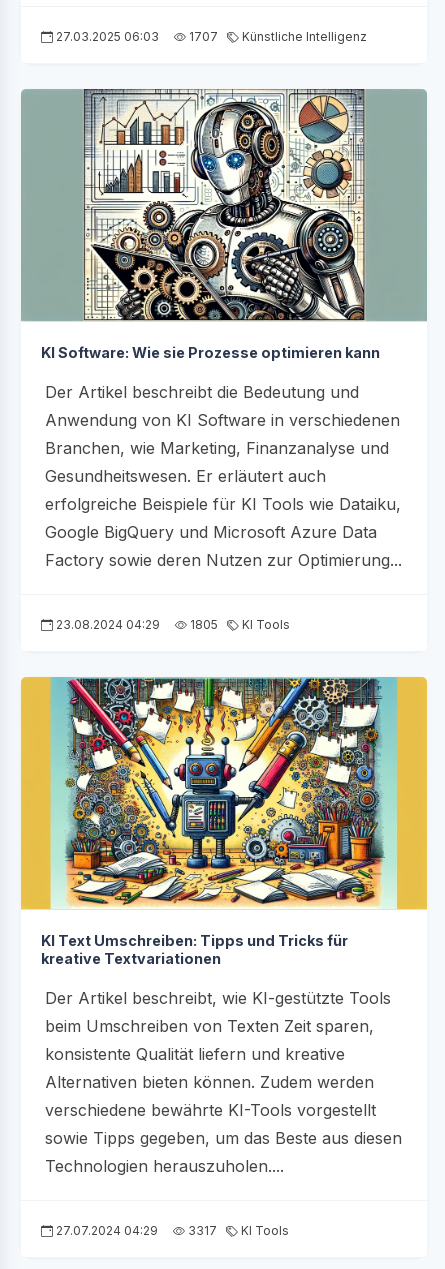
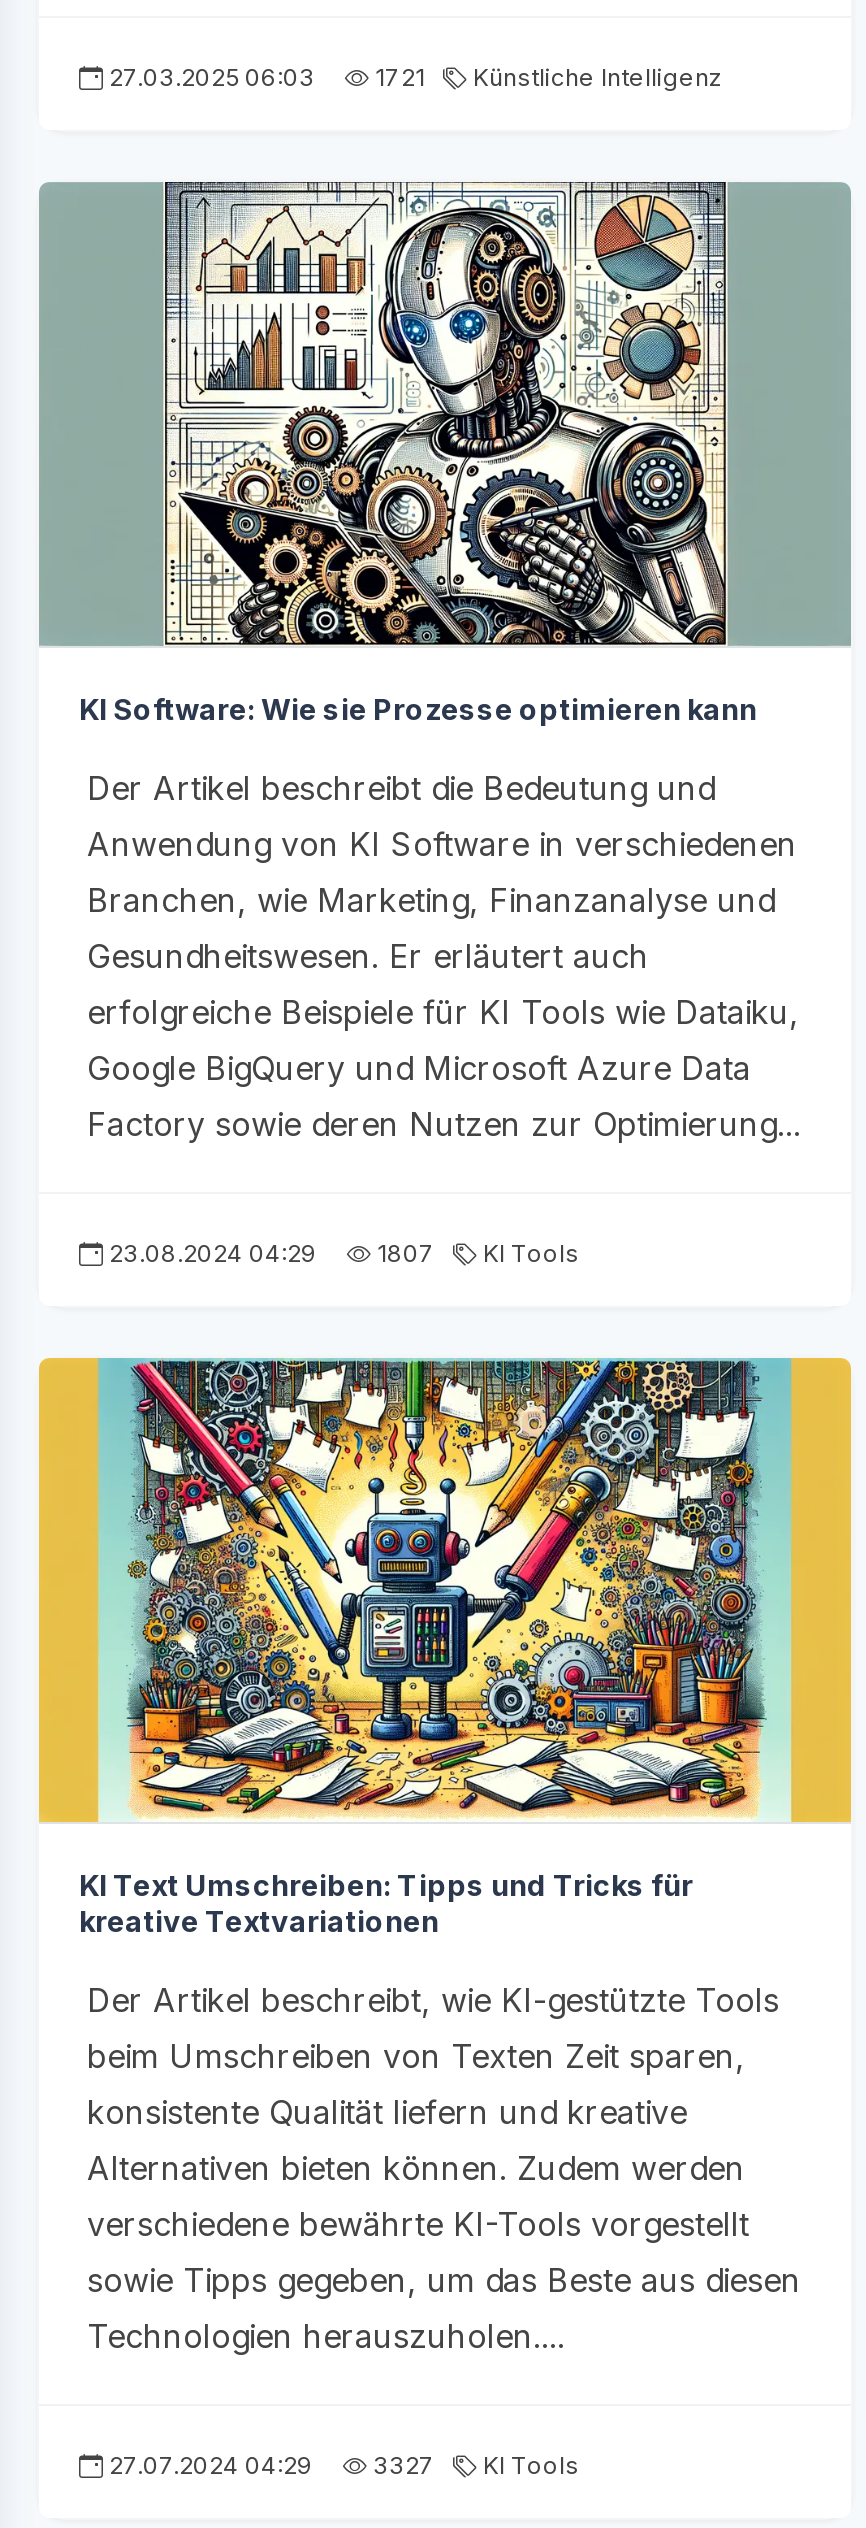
- 27.03.2025 06:03 1707 Künstliche Intelligenz
+ 27.03.2025 06:03 1721 Künstliche Intelligenz

- 23.08.2024 04:29 1805 KI Tools
+ 23.08.2024 04:29 1807 KI Tools

- 27.07.2024 04:29 3317 KI Tools
+ 27.07.2024 04:29 3327 KI Tools
